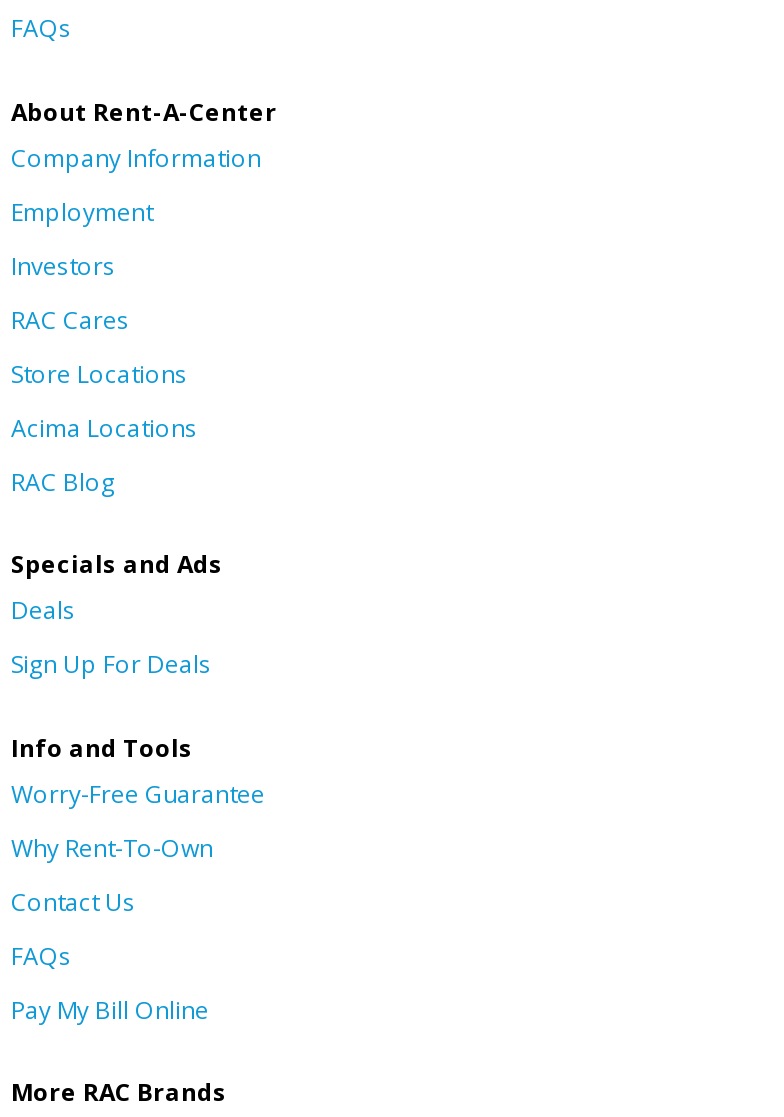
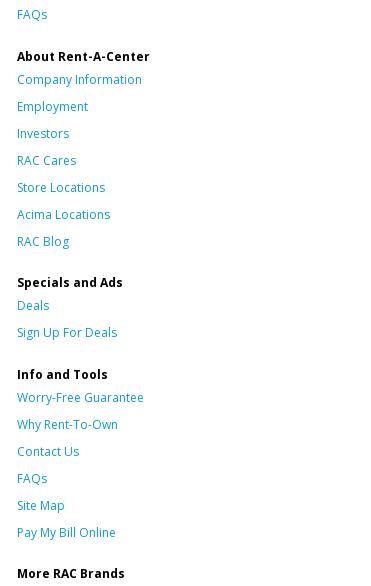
+ Site Map
